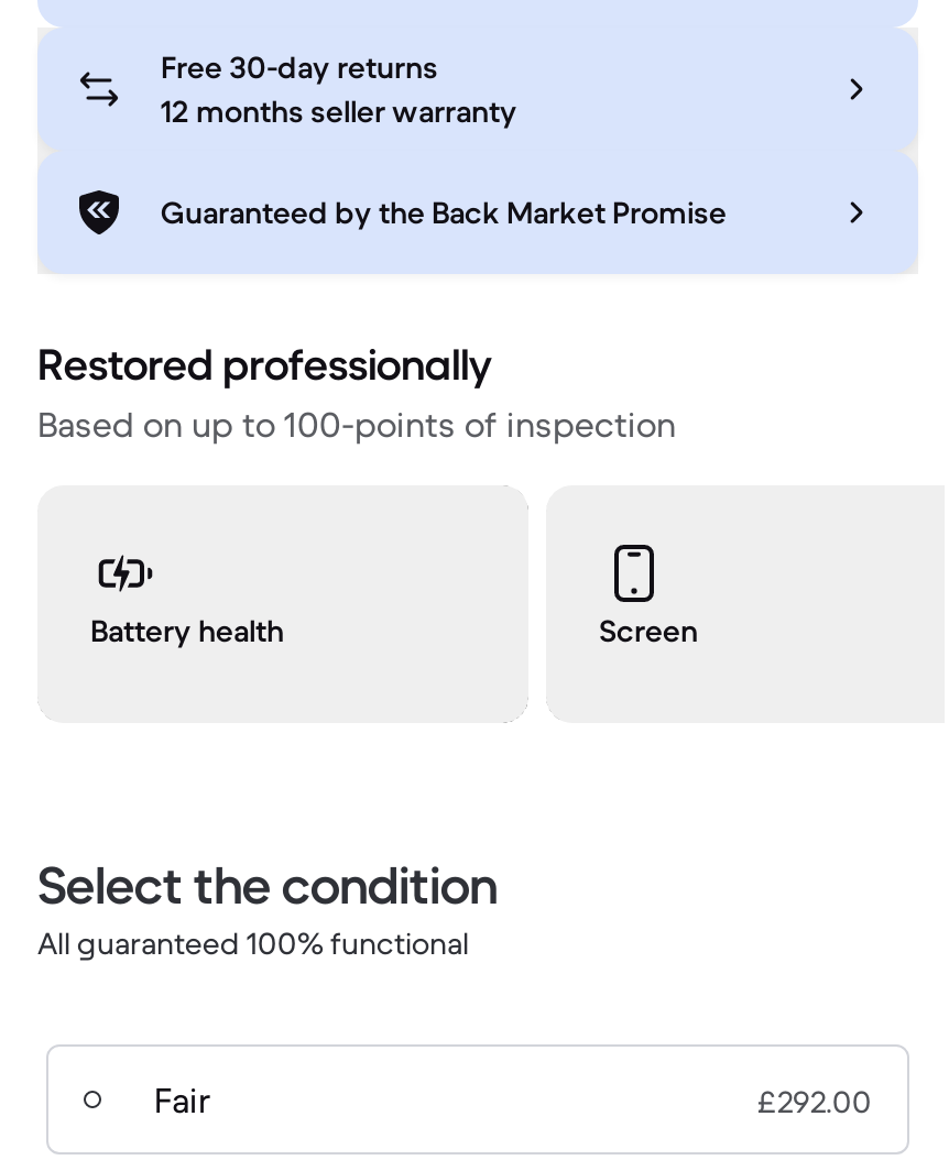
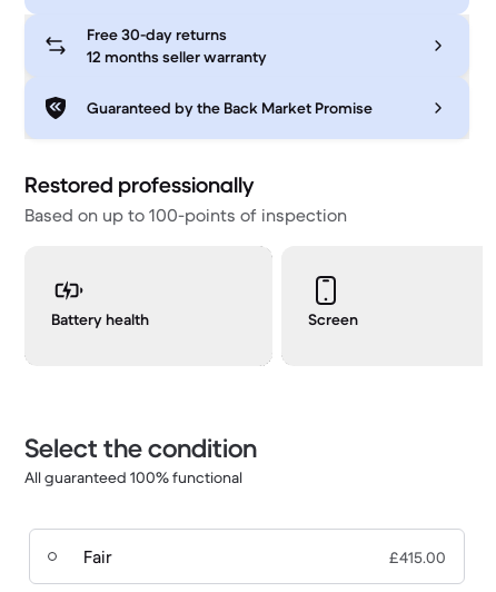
- £292.00
+ £415.00
